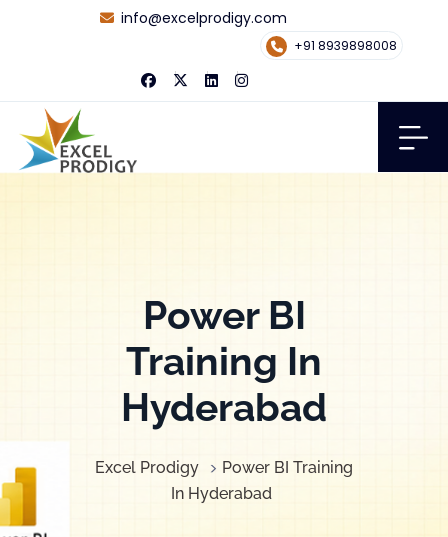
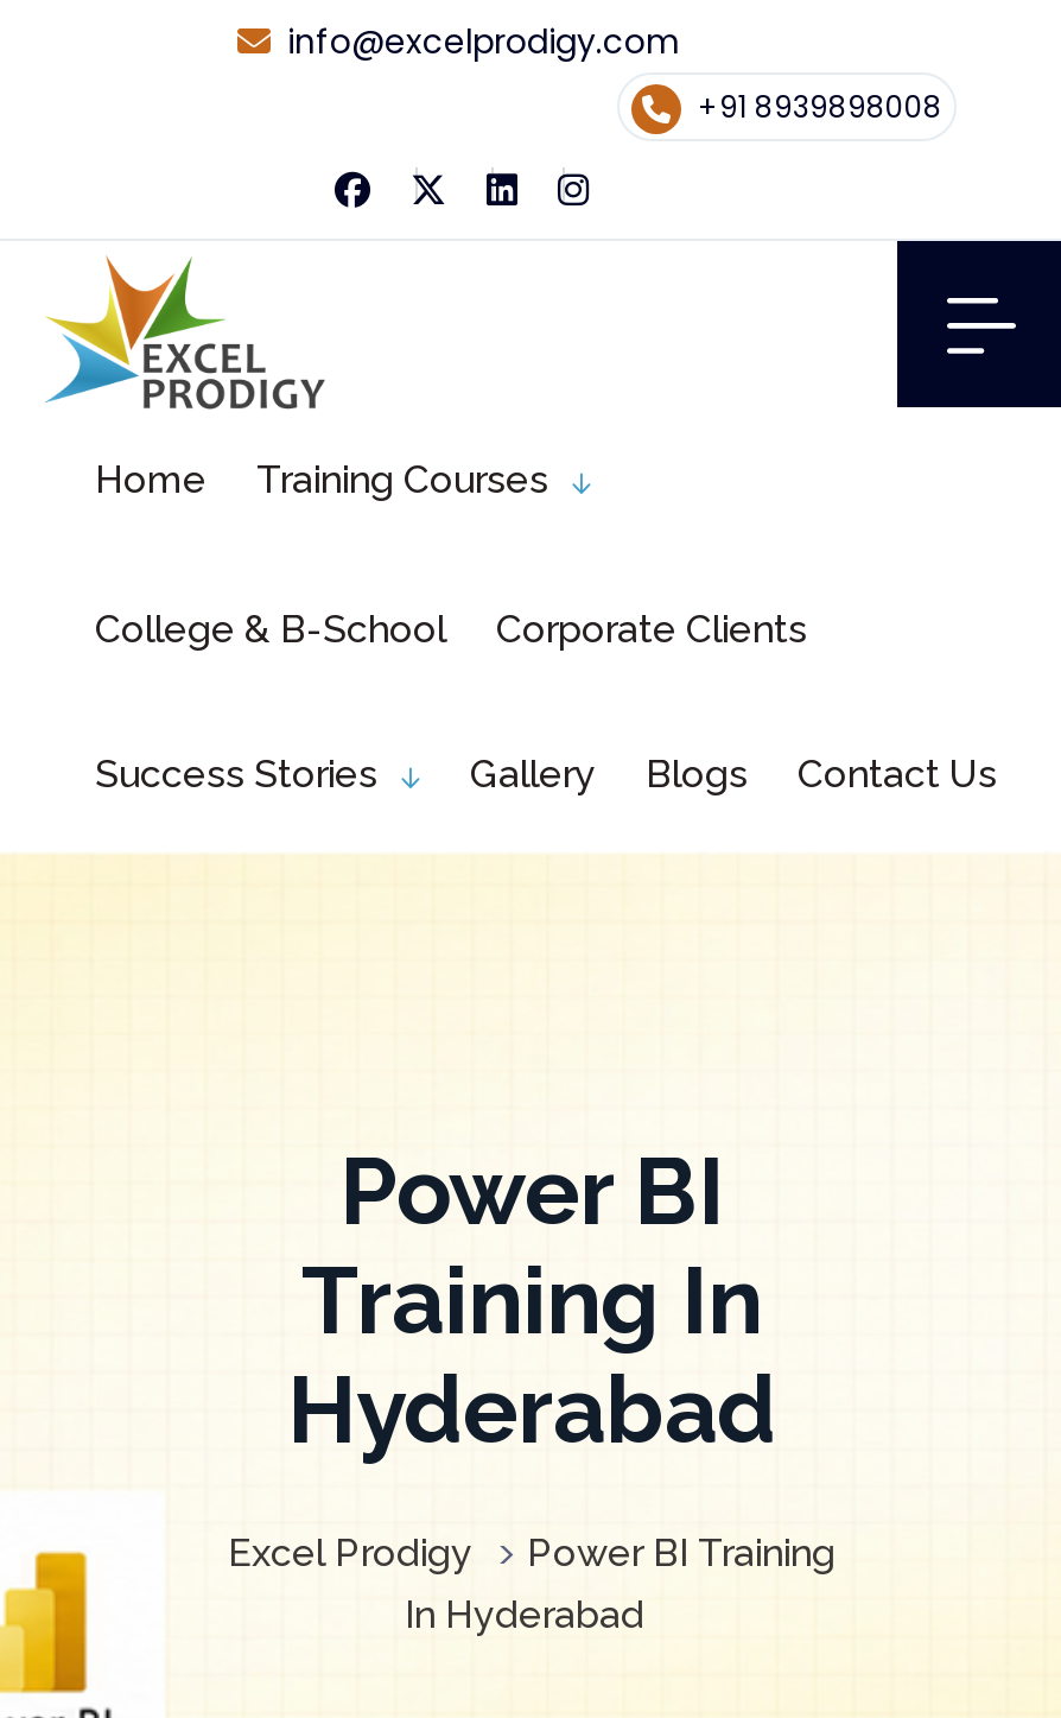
+ Home
+ Training Courses
+ College & B-School
+ Corporate Clients
+ Success Stories
+ Gallery
+ Blogs
+ Contact Us
